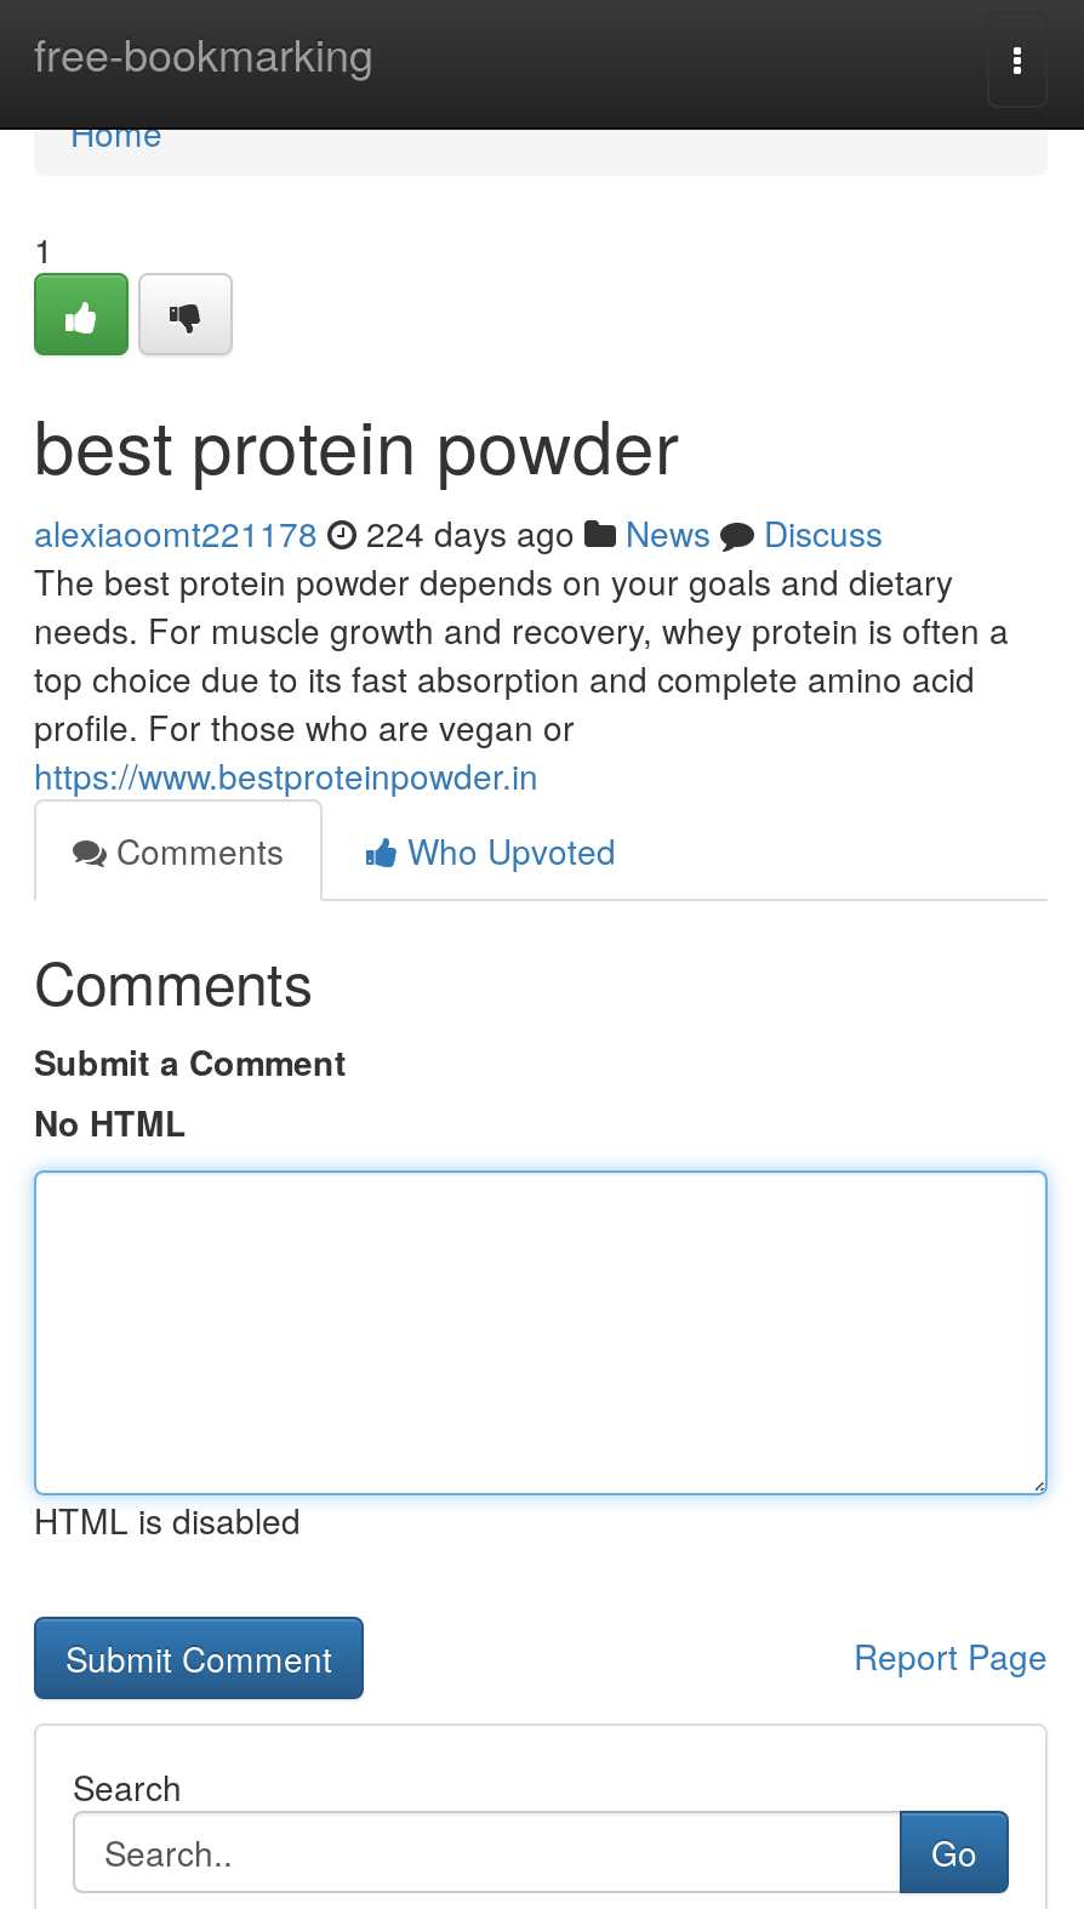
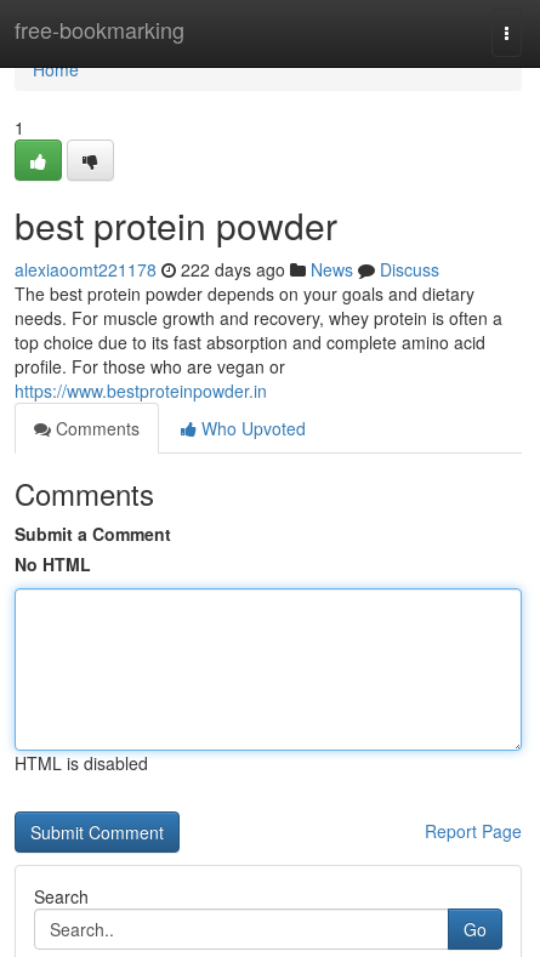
- alexiaoomt221178 224 days ago News Discuss
+ alexiaoomt221178 222 days ago News Discuss
